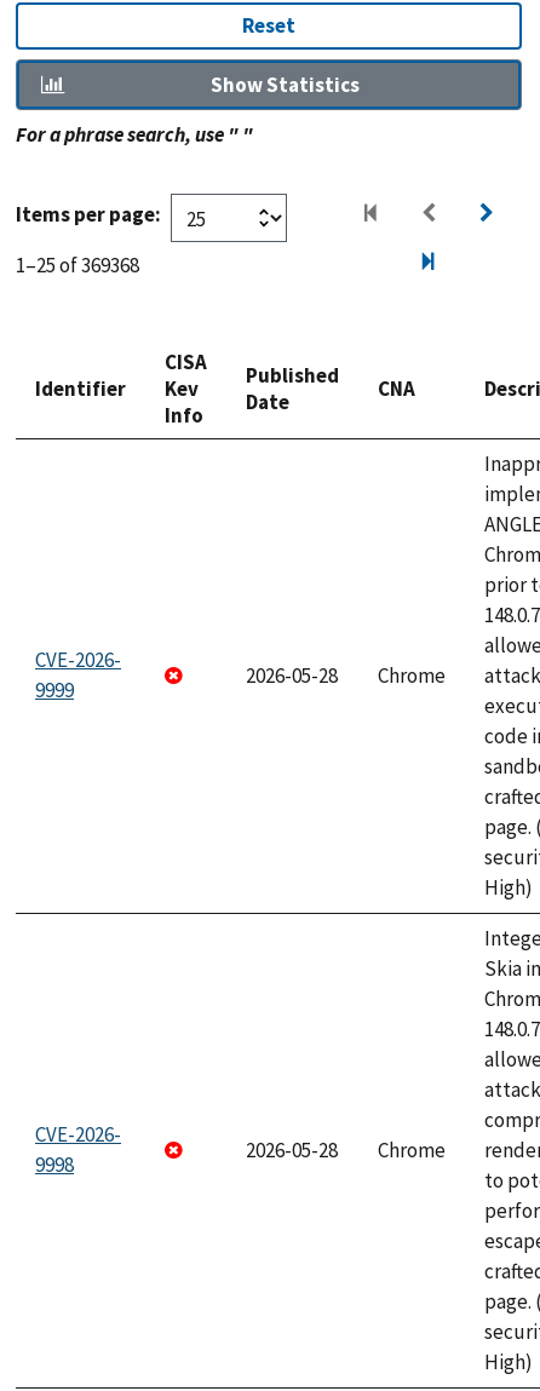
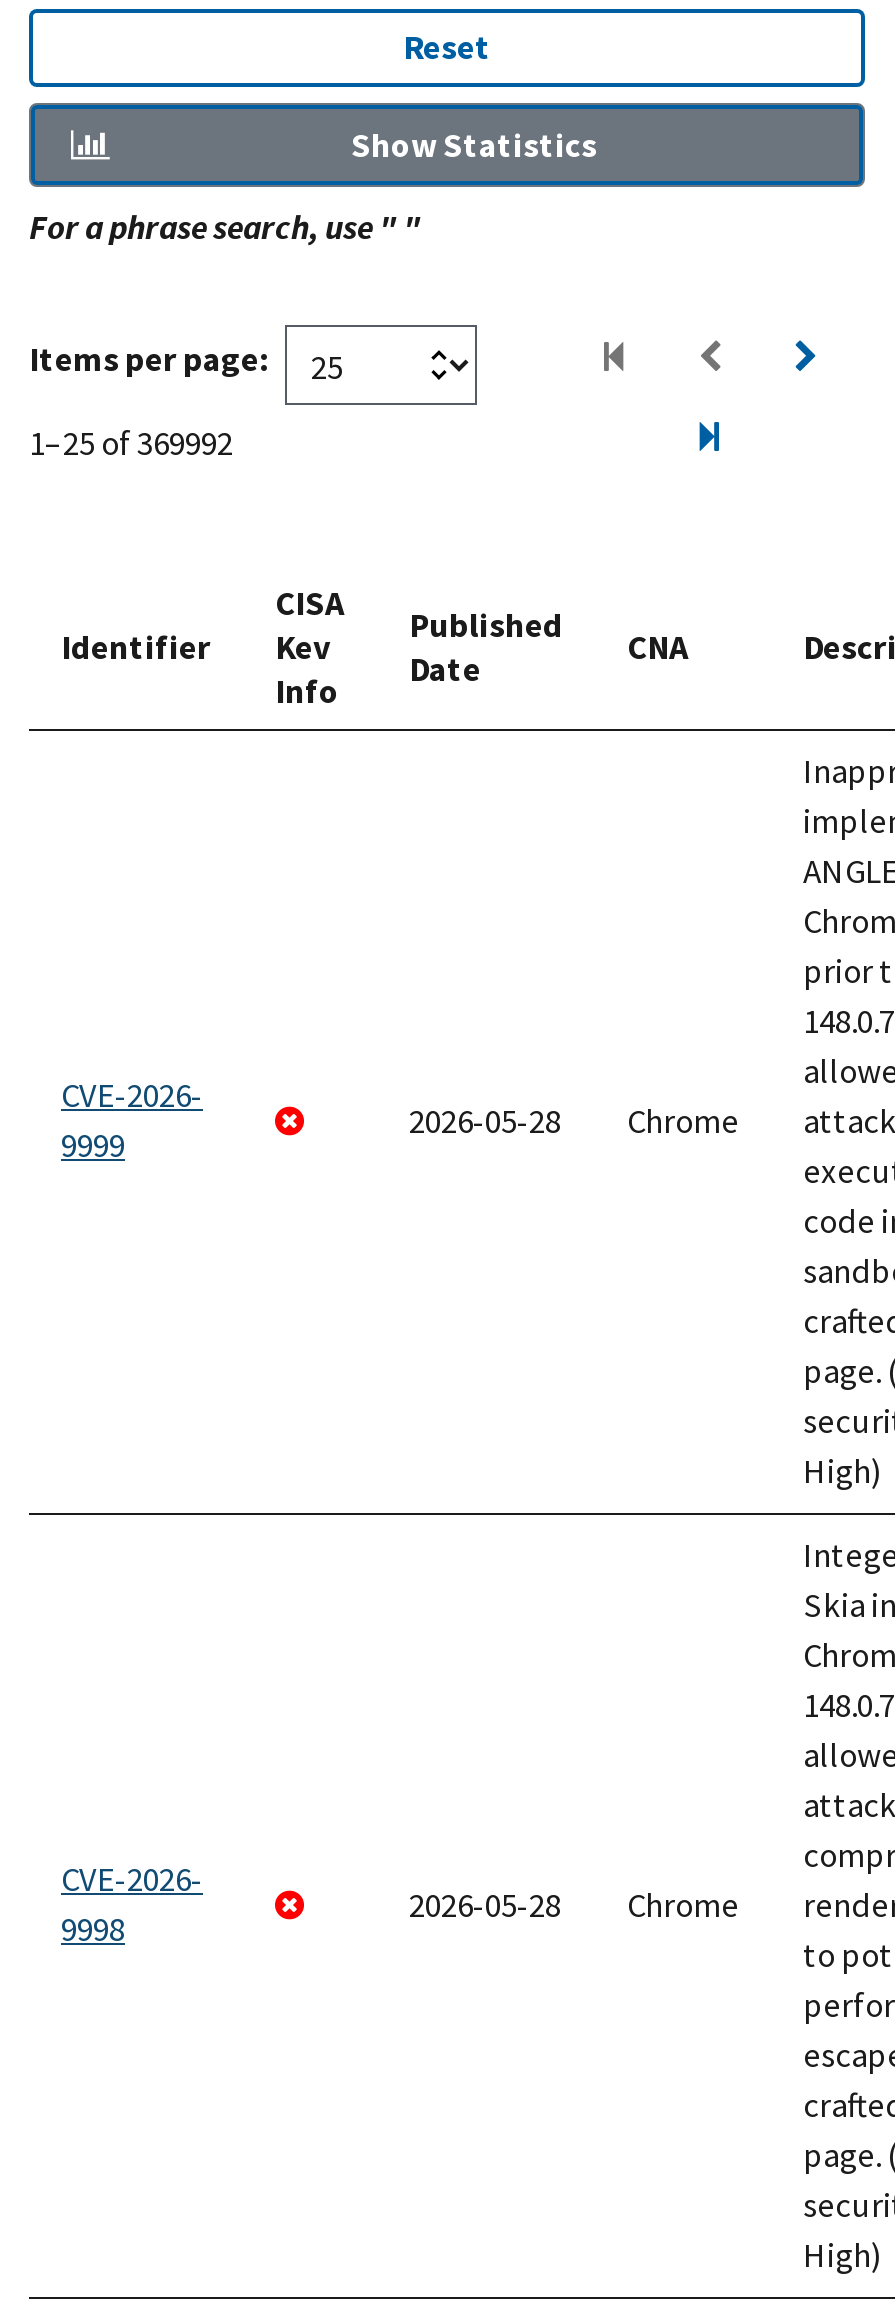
- 1–25 of 369368
+ 1–25 of 369992
